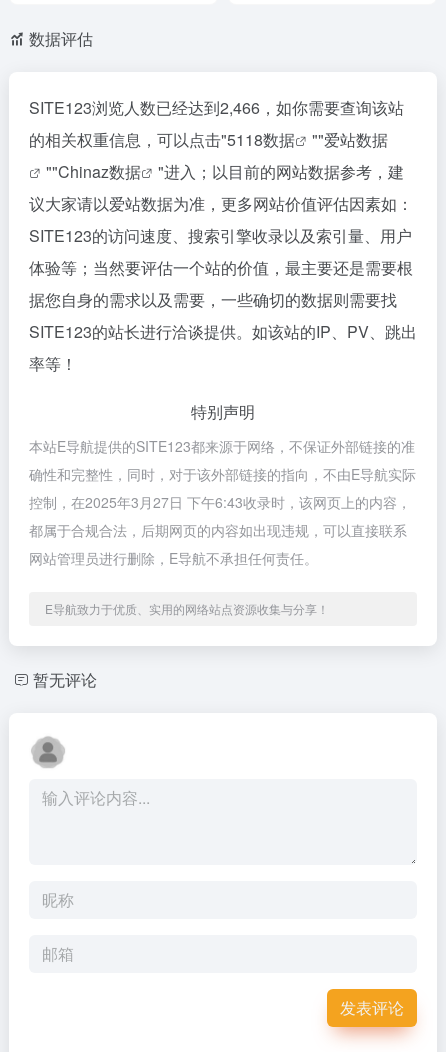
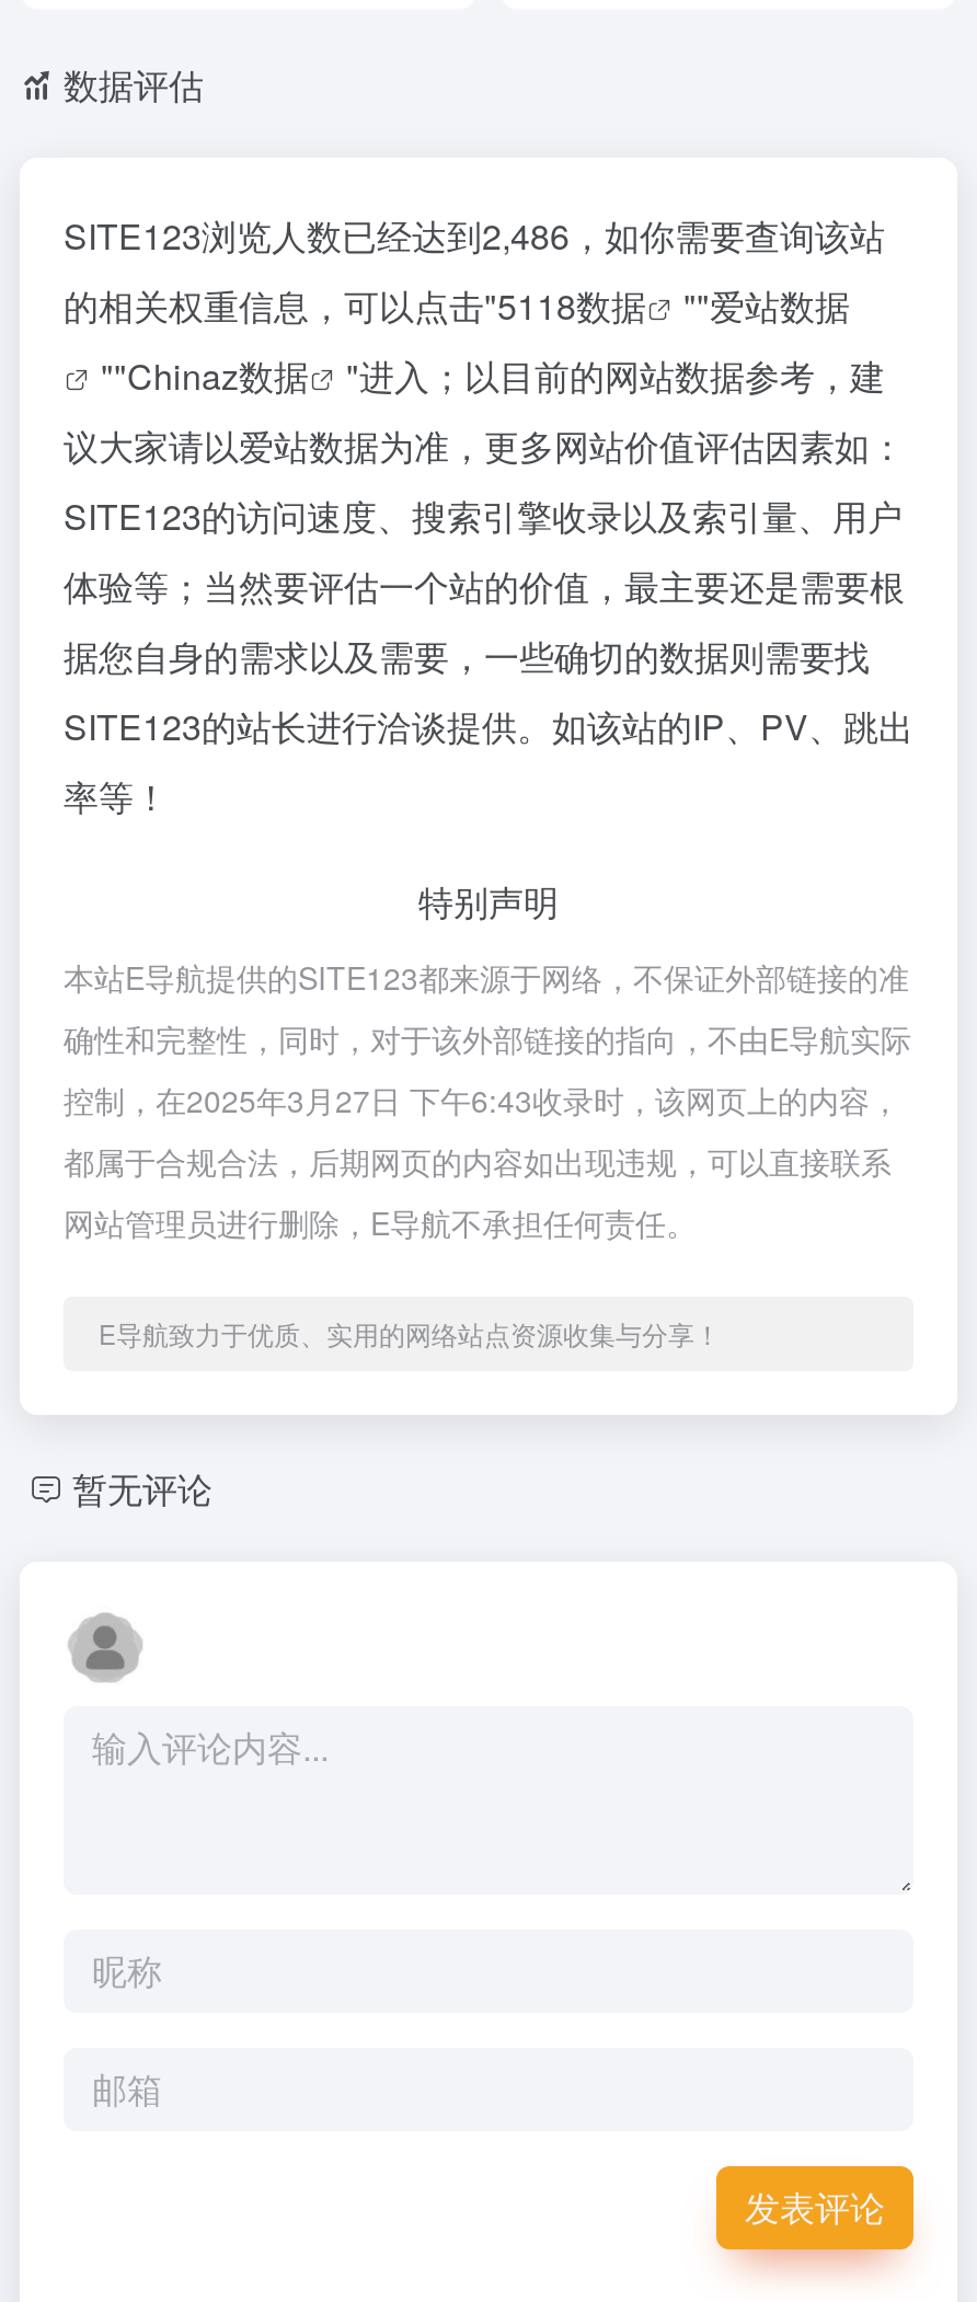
- SITE123浏览人数已经达到2,466，如你需要查询该站
+ SITE123浏览人数已经达到2,486，如你需要查询该站
